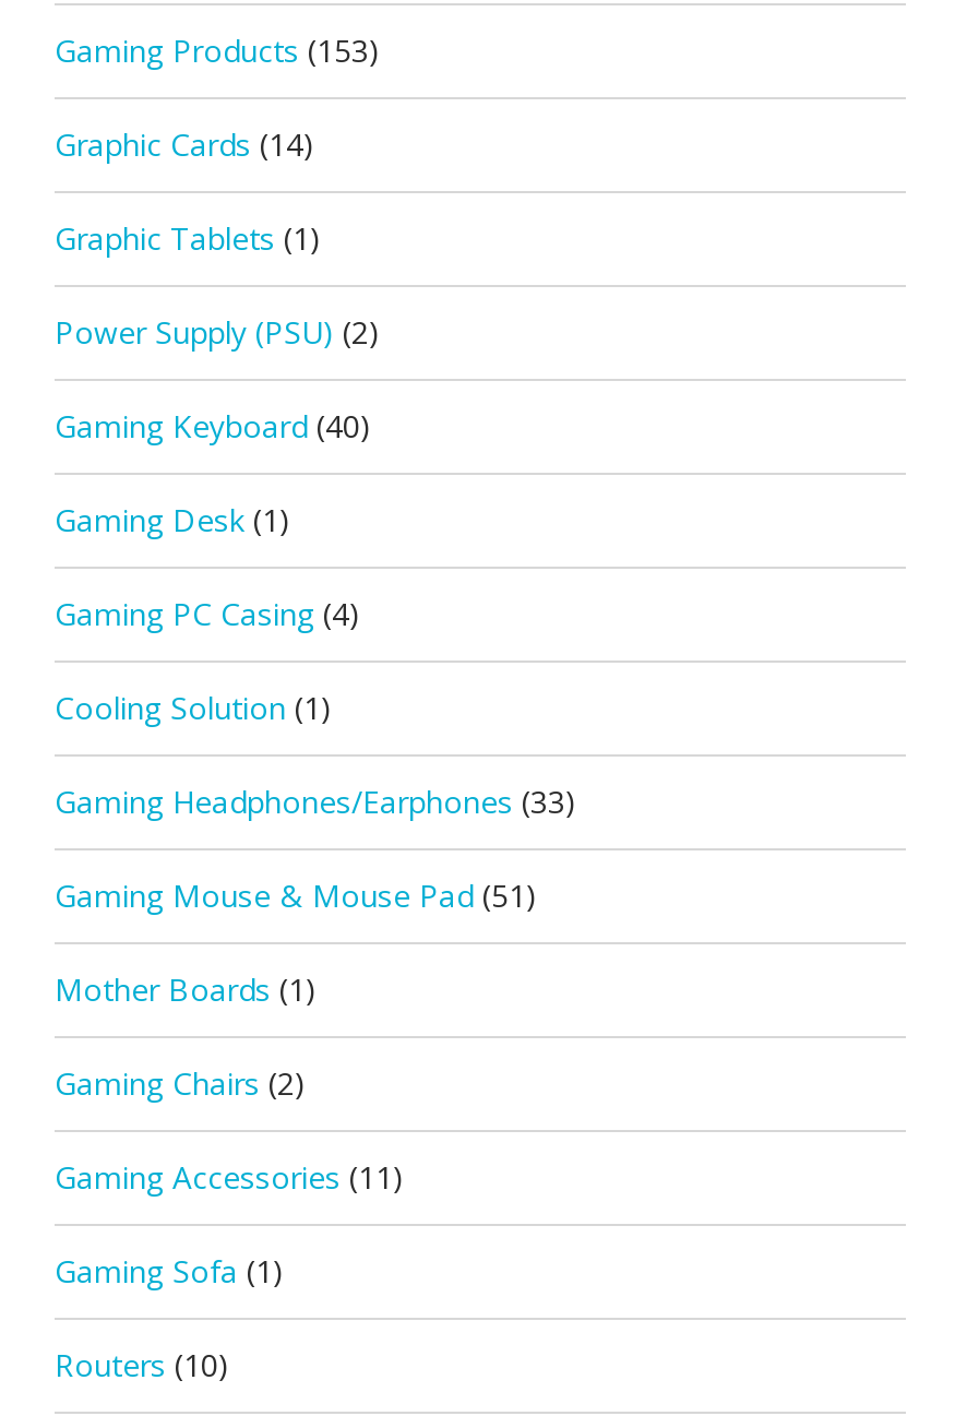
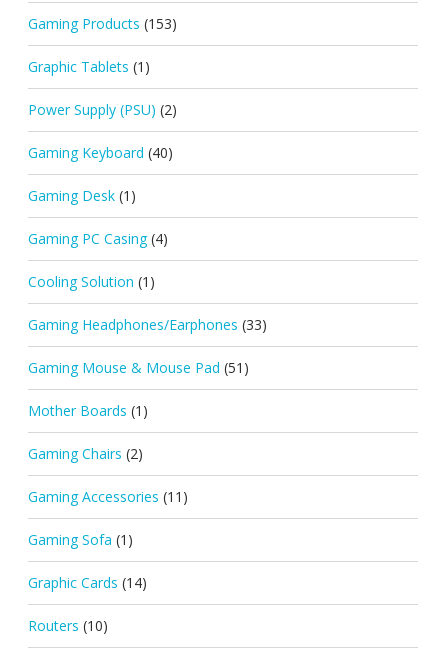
moved down: Graphic Cards (14)

moved up: Graphic Tablets (1) | Power Supply (PSU) (2) | Gaming Keyboard (40) | ... | Gaming Accessories (11) | Gaming Sofa (1)
